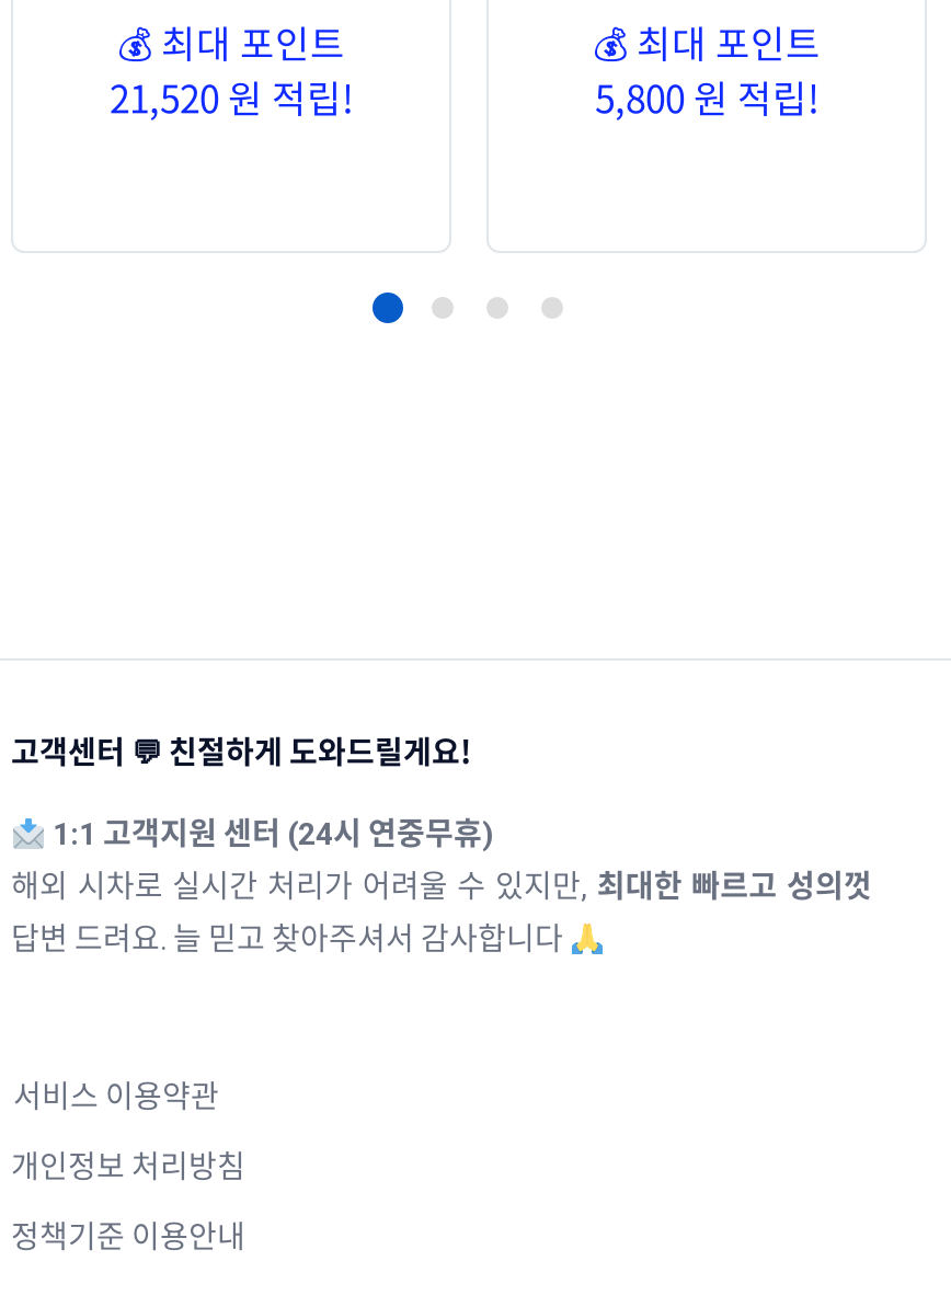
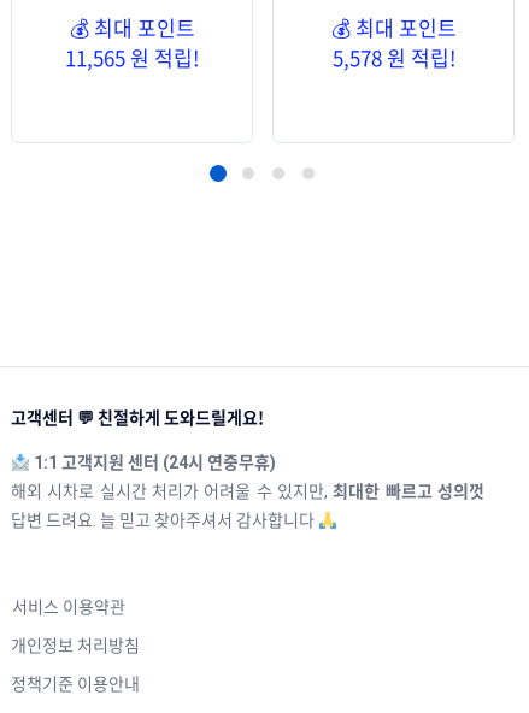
- 21,520 원 적립!
+ 11,565 원 적립!

- 5,800 원 적립!
+ 5,578 원 적립!
